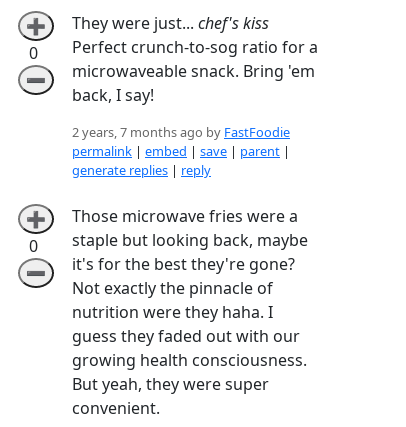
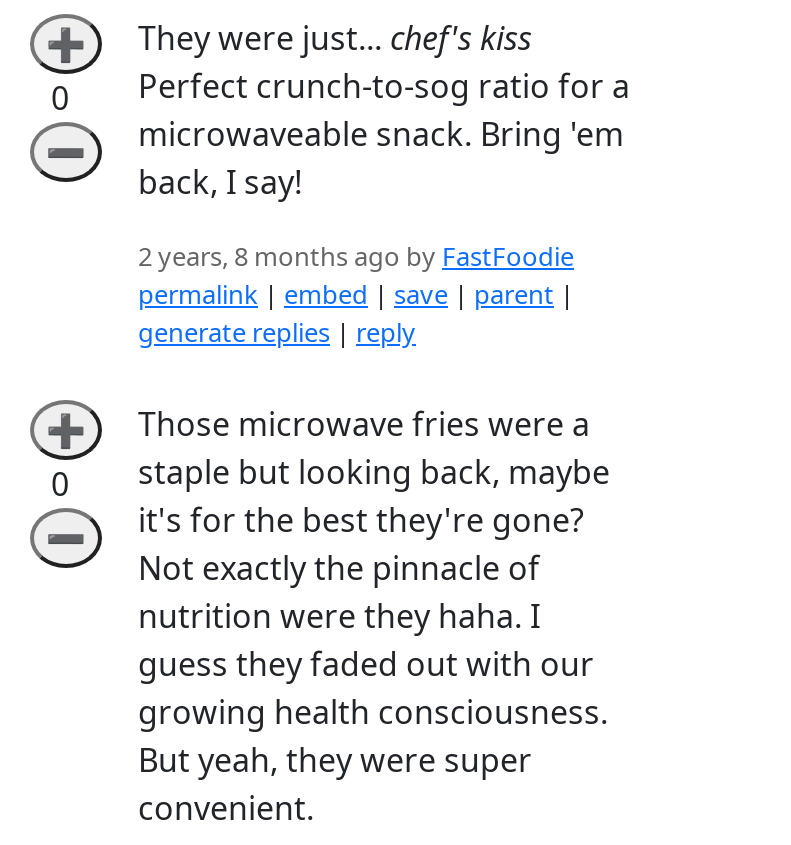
- 2 years, 7 months ago by FastFoodie
+ 2 years, 8 months ago by FastFoodie
